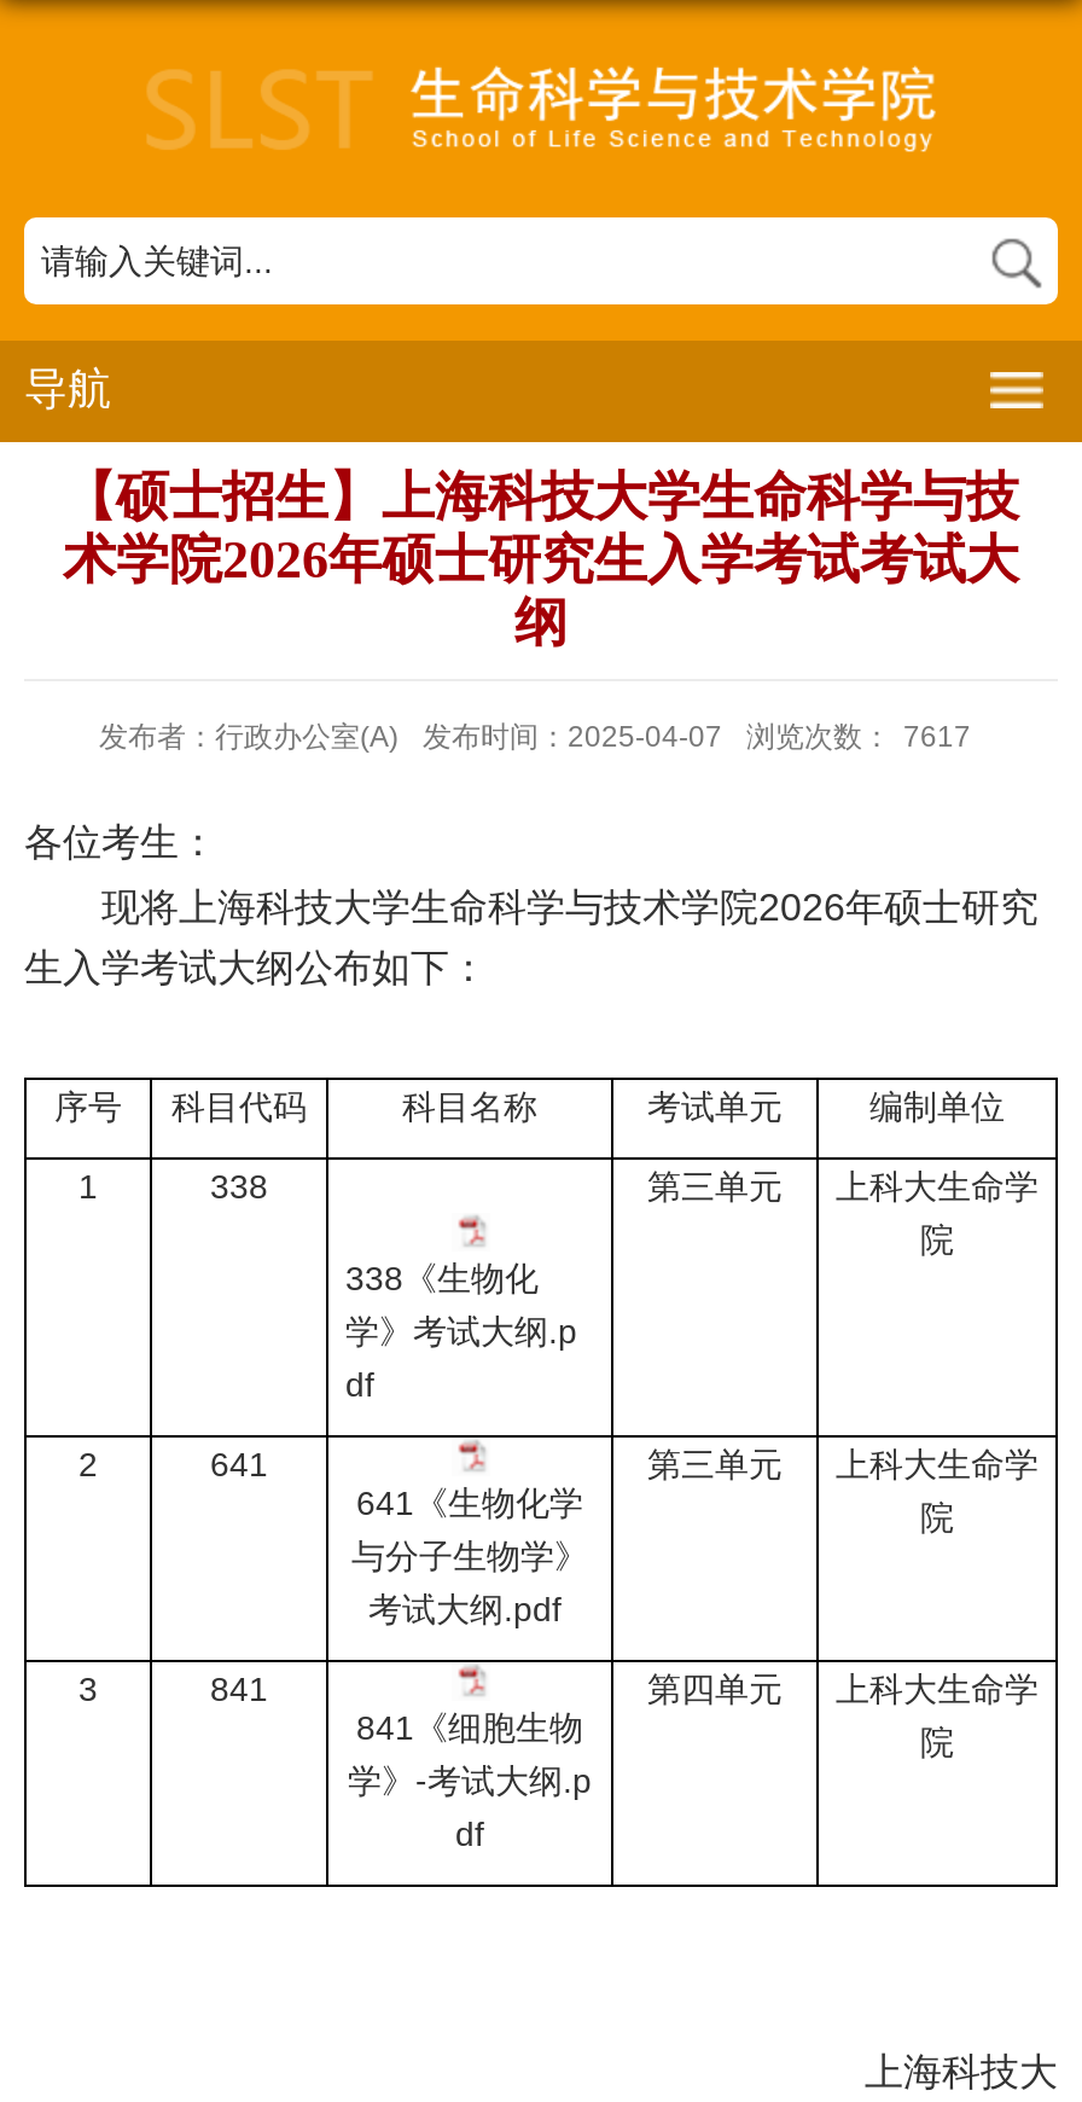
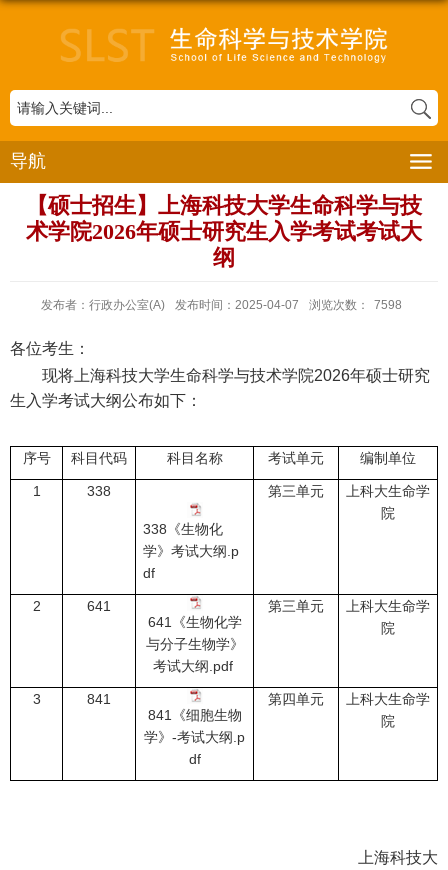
- 发布者：行政办公室(A) 发布时间：2025-04-07 浏览次数： 7617
+ 发布者：行政办公室(A) 发布时间：2025-04-07 浏览次数： 7598
